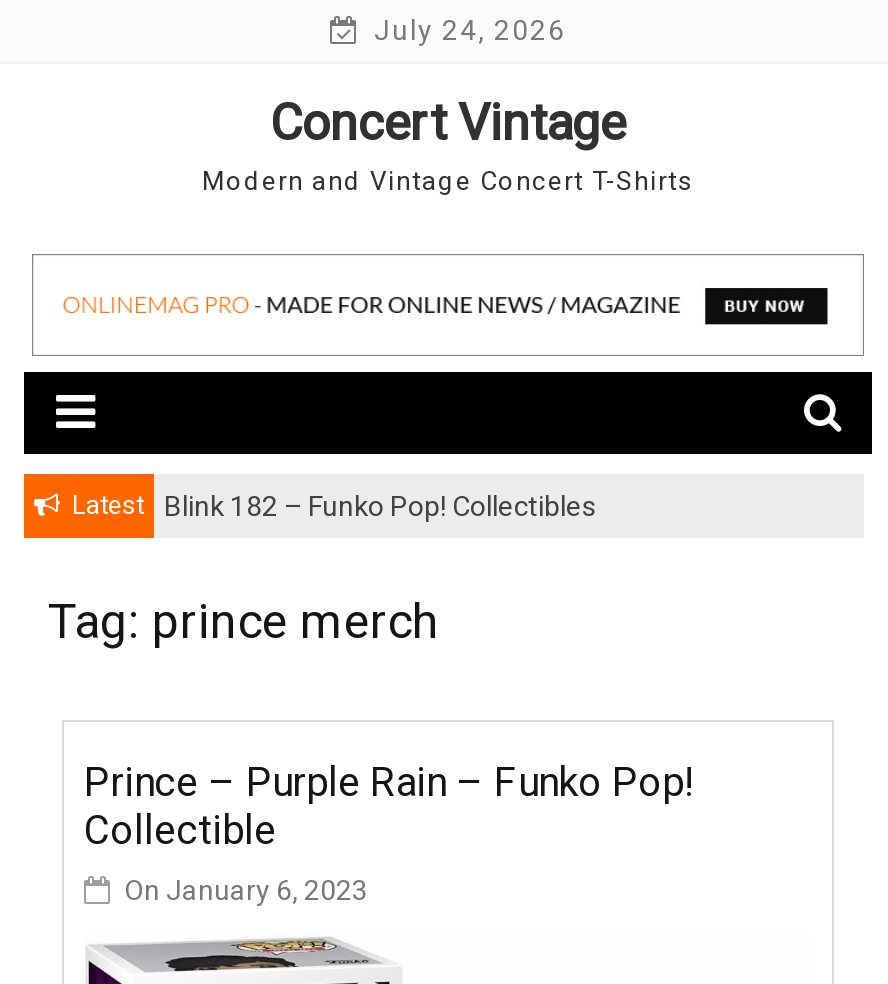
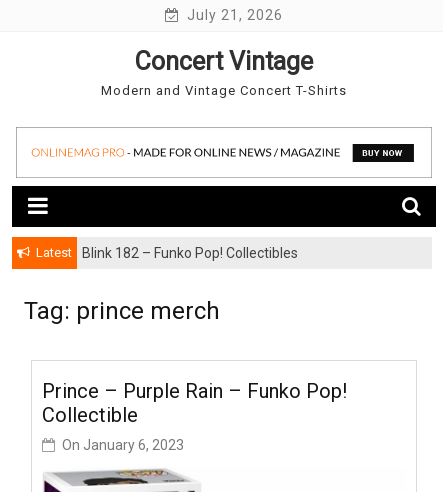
- July 24, 2026
+ July 21, 2026
